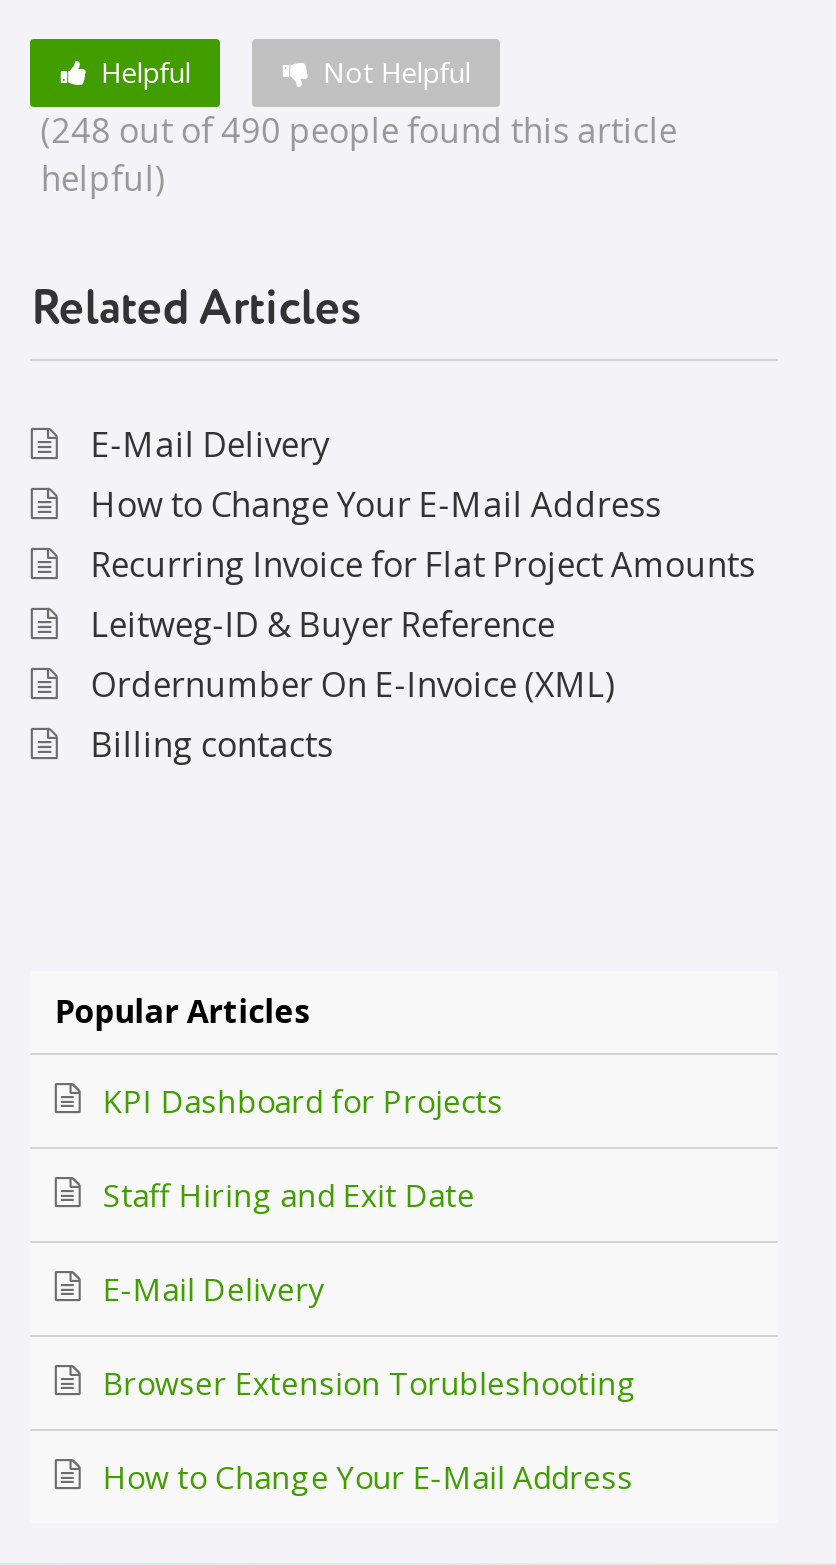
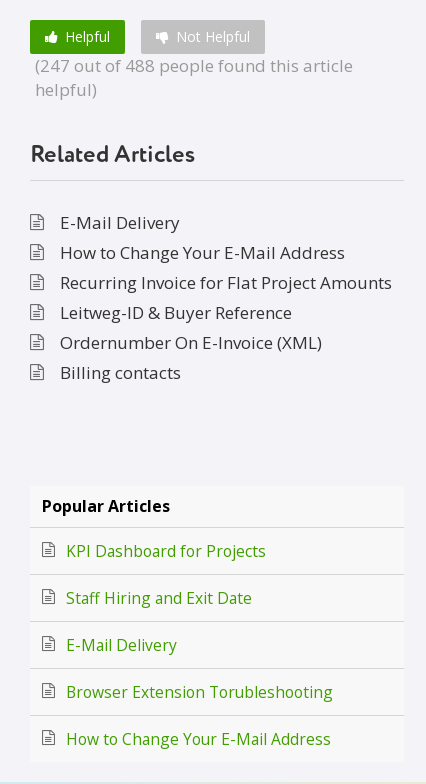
- (248 out of 490 people found this article
+ (247 out of 488 people found this article
